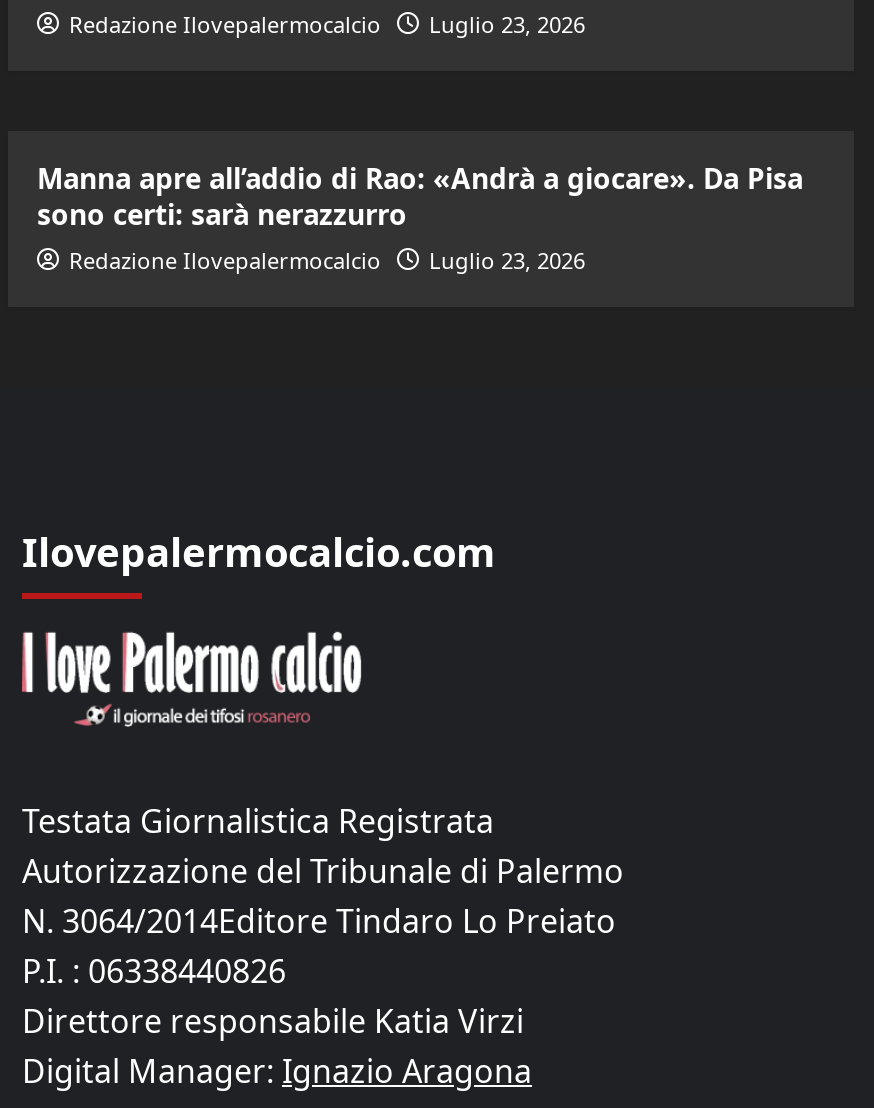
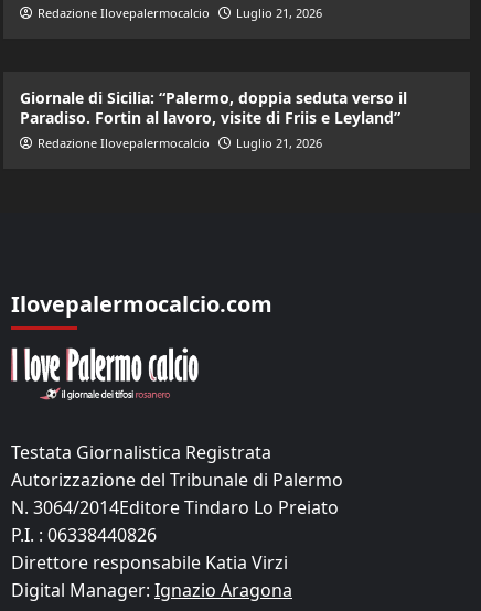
- Redazione Ilovepalermocalcio Luglio 23, 2026
+ Redazione Ilovepalermocalcio Luglio 21, 2026

- Manna apre all’addio di Rao: «Andrà a giocare». Da Pisa
- sono certi: sarà nerazzurro
+ Giornale di Sicilia: “Palermo, doppia seduta verso il
+ Paradiso. Fortin al lavoro, visite di Friis e Leyland”

- Redazione Ilovepalermocalcio Luglio 23, 2026
+ Redazione Ilovepalermocalcio Luglio 21, 2026
